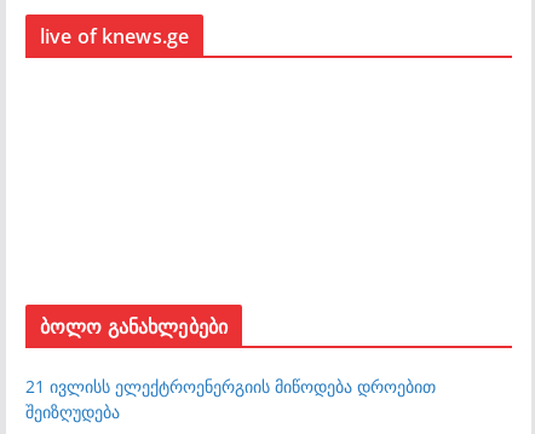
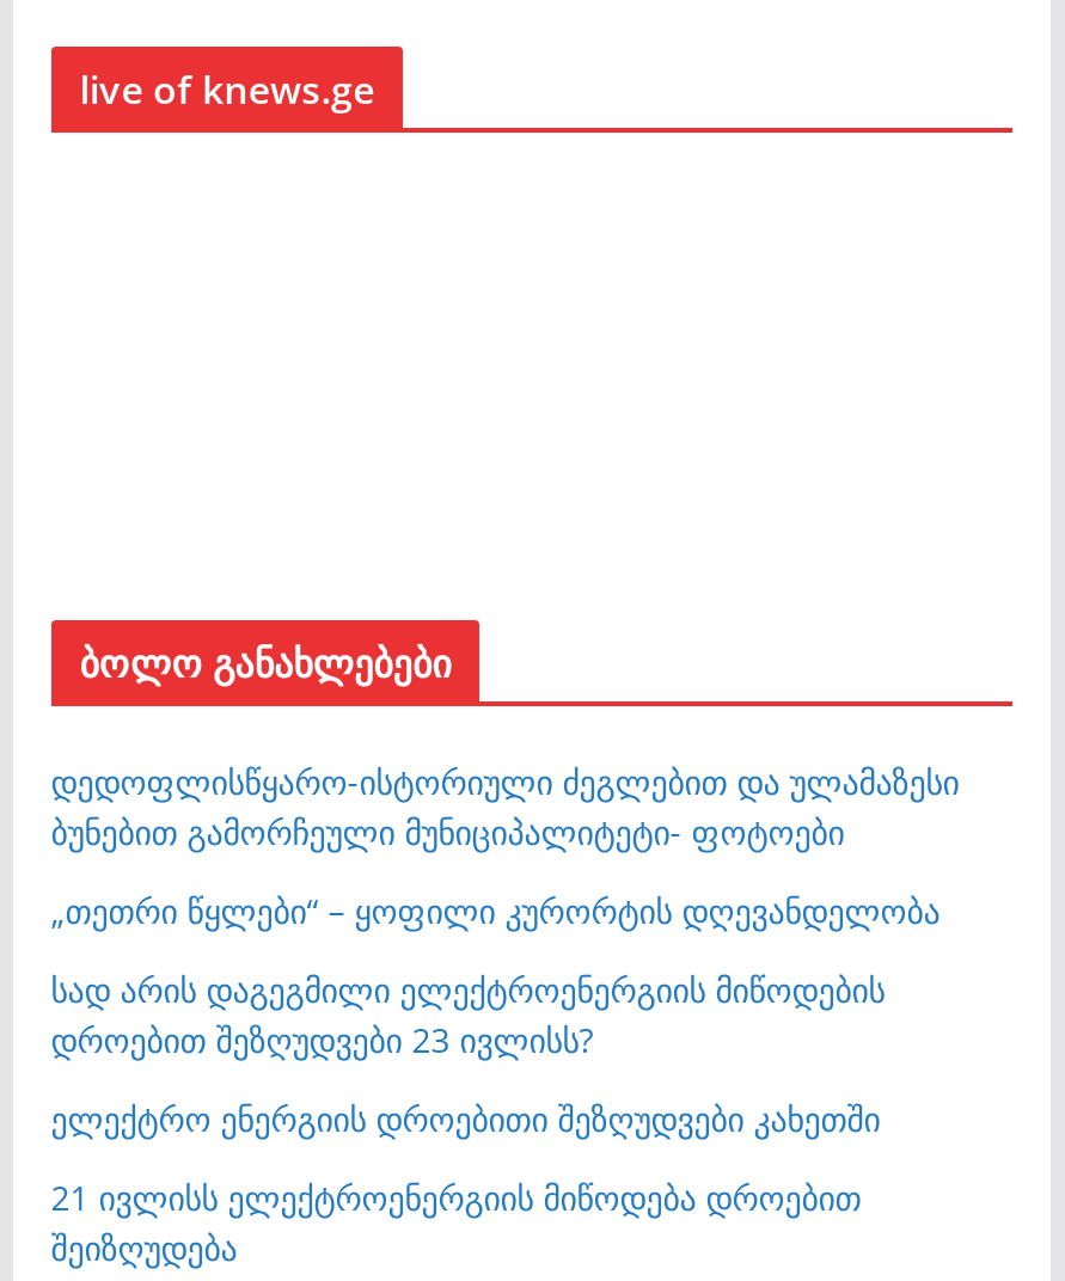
+ დედოფლისწყარო-ისტორიული ძეგლებით და ულამაზესი
+ ბუნებით გამორჩეული მუნიციპალიტეტი- ფოტოები
+ „თეთრი წყლები“ – ყოფილი კურორტის დღევანდელობა
+ სად არის დაგეგმილი ელექტროენერგიის მიწოდების
+ დროებით შეზღუდვები 23 ივლისს?
+ ელექტრო ენერგიის დროებითი შეზღუდვები კახეთში
